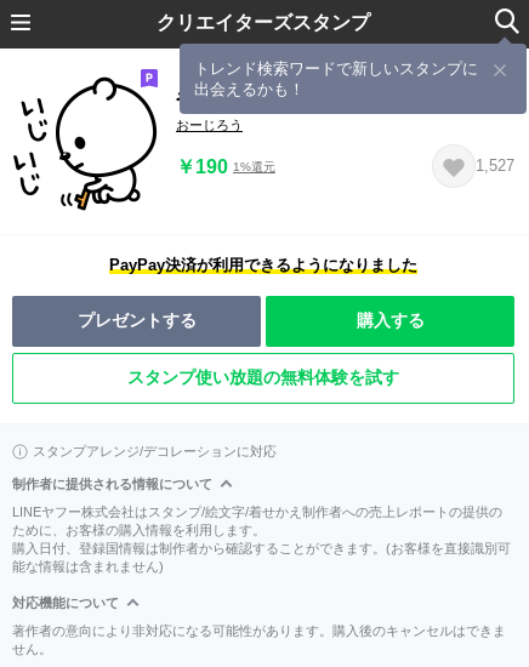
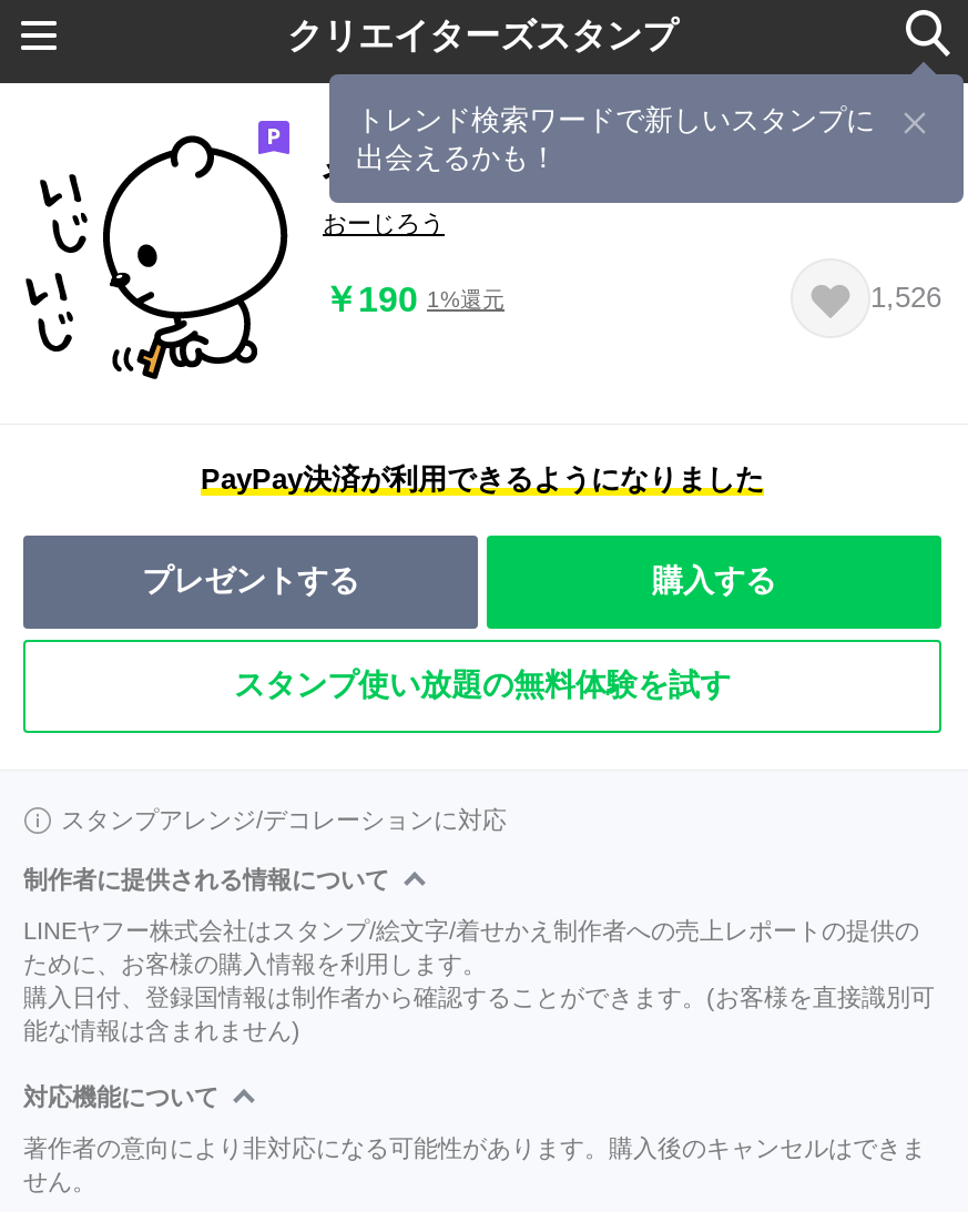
- 1,527
+ 1,526
